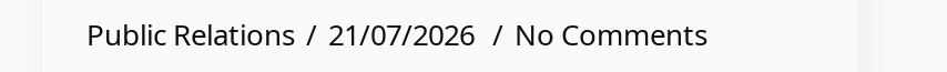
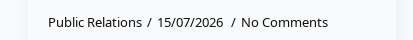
- Public Relations 21/07/2026 No Comments
+ Public Relations 15/07/2026 No Comments
